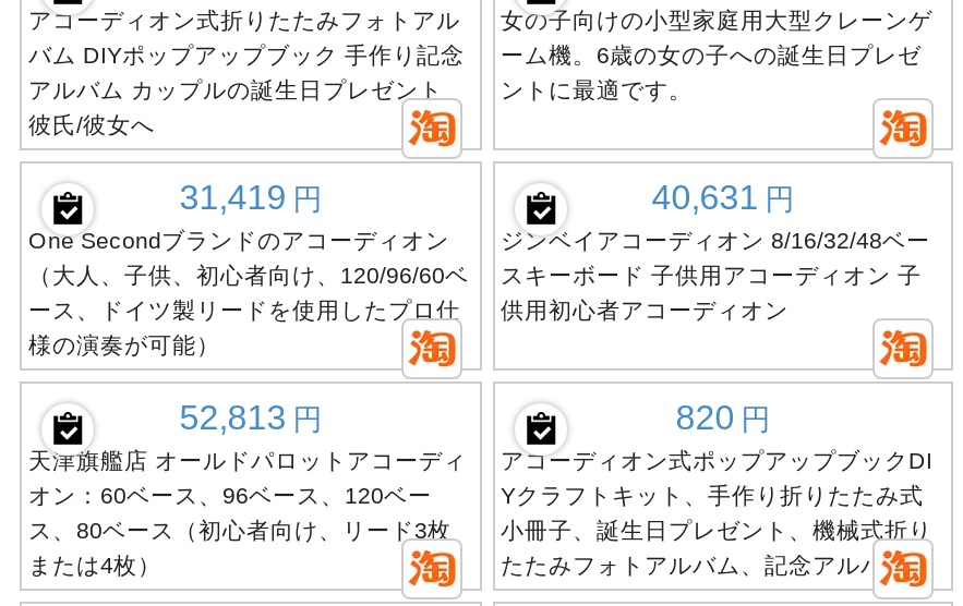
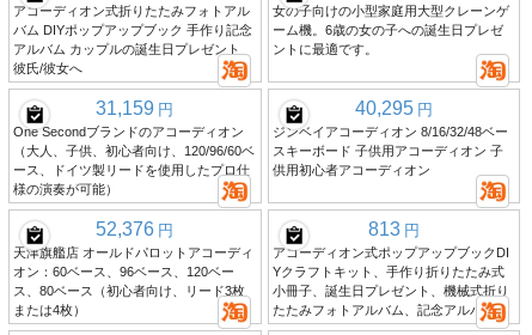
- 31,419 円
+ 31,159 円

- 40,631 円
+ 40,295 円

- 52,813 円
+ 52,376 円

- 820 円
+ 813 円
